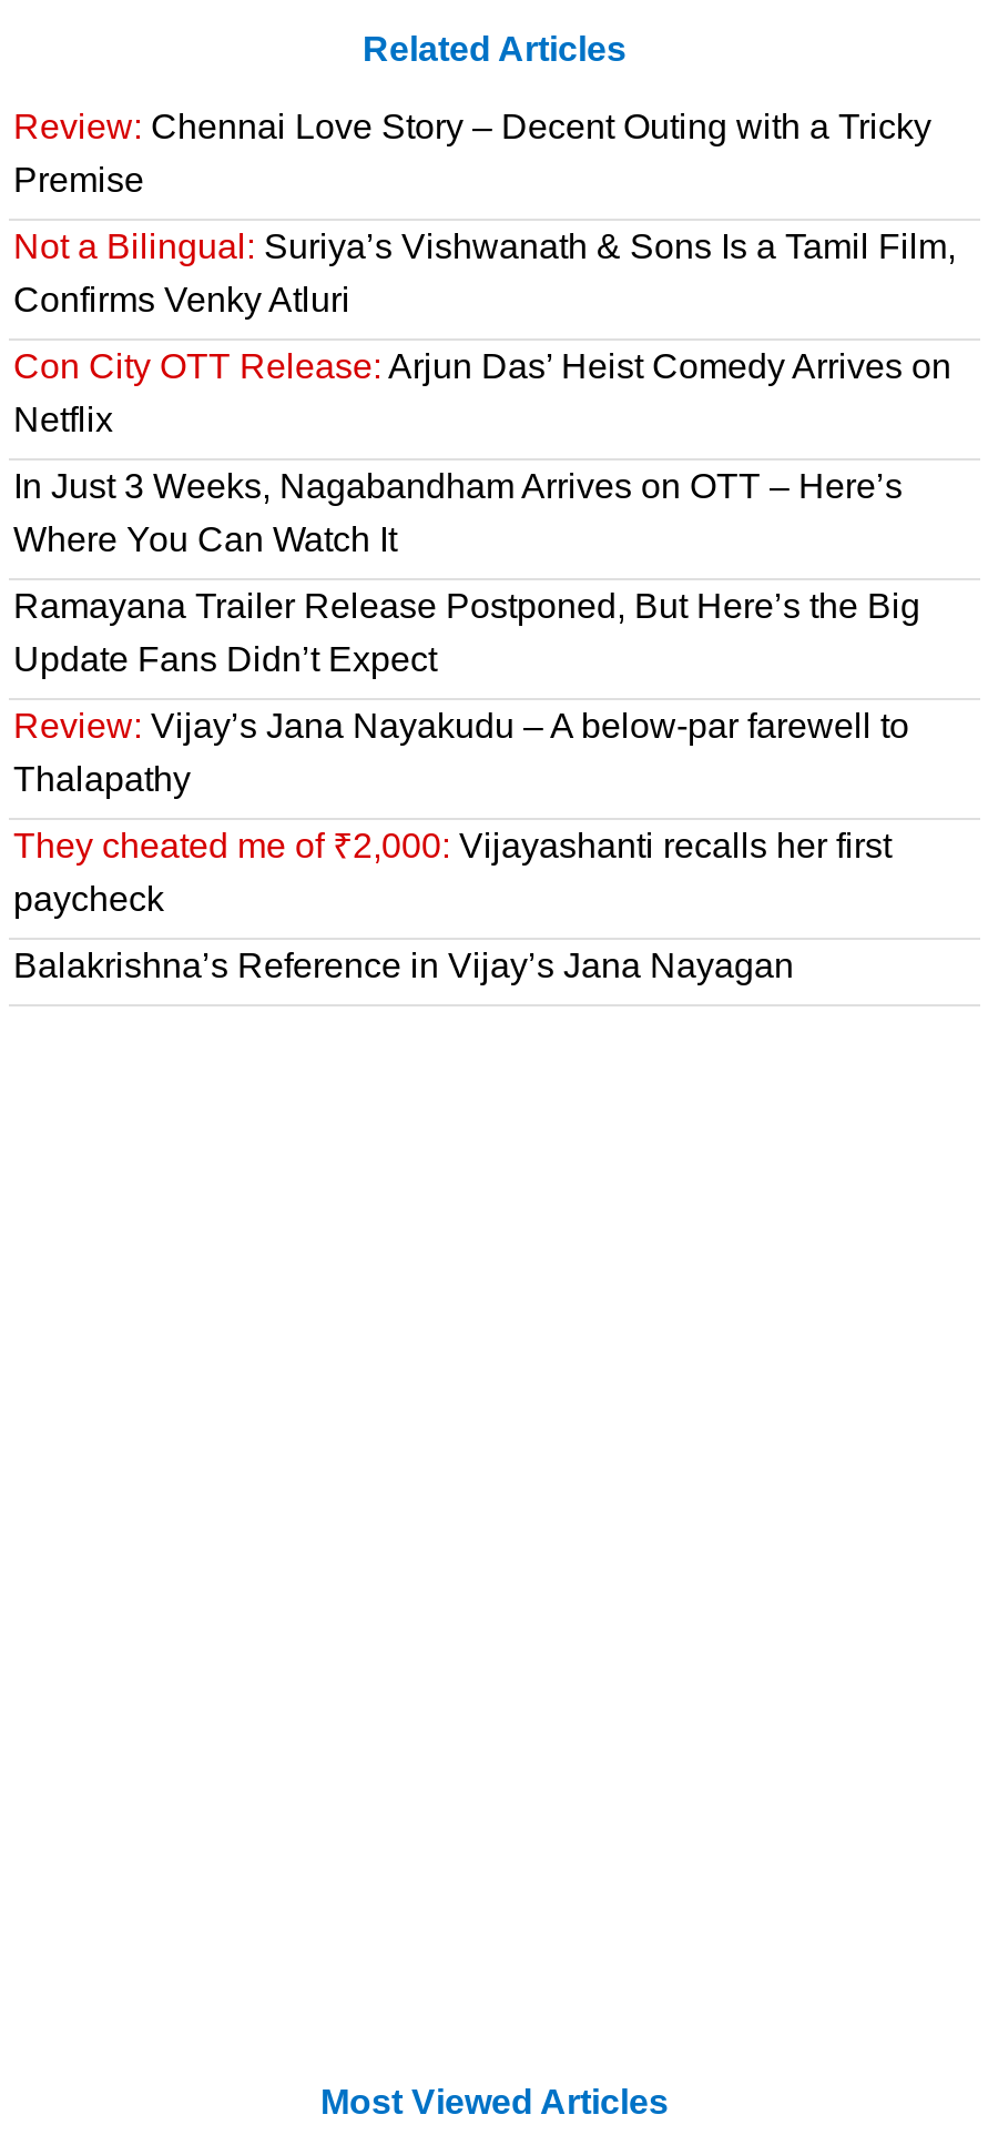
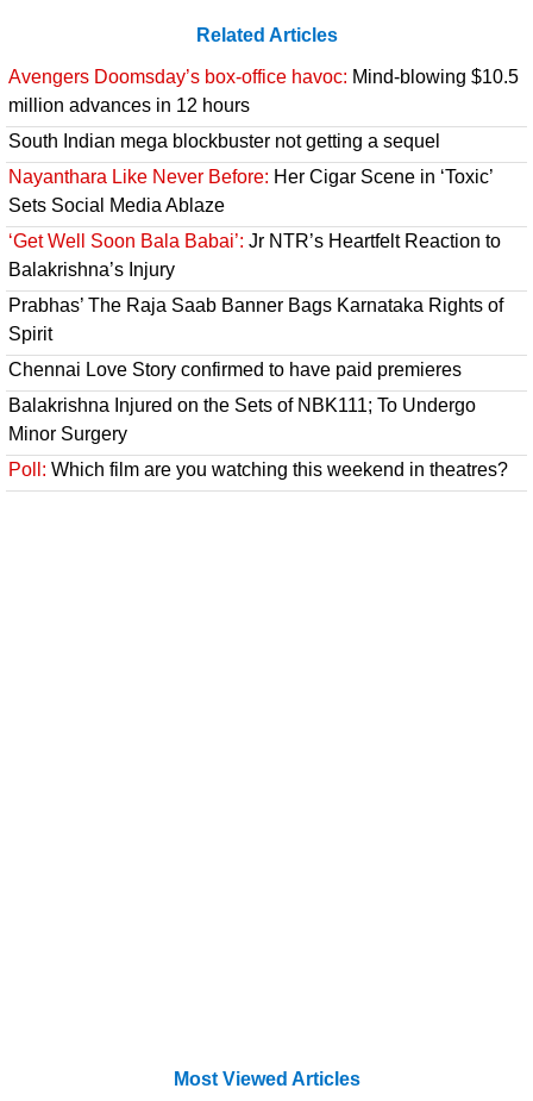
- Review: Chennai Love Story – Decent Outing with a Tricky
- Premise
+ Avengers Doomsday’s box-office havoc: Mind-blowing $10.5
+ million advances in 12 hours

- Not a Bilingual: Suriya’s Vishwanath & Sons Is a Tamil Film,
- Confirms Venky Atluri
+ South Indian mega blockbuster not getting a sequel

- Con City OTT Release: Arjun Das’ Heist Comedy Arrives on
- Netflix
+ Nayanthara Like Never Before: Her Cigar Scene in ‘Toxic’
+ Sets Social Media Ablaze

- In Just 3 Weeks, Nagabandham Arrives on OTT – Here’s
- Where You Can Watch It
+ ‘Get Well Soon Bala Babai’: Jr NTR’s Heartfelt Reaction to
+ Balakrishna’s Injury

- Ramayana Trailer Release Postponed, But Here’s the Big
- Update Fans Didn’t Expect
+ Prabhas’ The Raja Saab Banner Bags Karnataka Rights of
+ Spirit

- Review: Vijay’s Jana Nayakudu – A below-par farewell to
- Thalapathy
+ Chennai Love Story confirmed to have paid premieres

- They cheated me of ₹2,000: Vijayashanti recalls her first
- paycheck
+ Balakrishna Injured on the Sets of NBK111; To Undergo
+ Minor Surgery

- Balakrishna’s Reference in Vijay’s Jana Nayagan
+ Poll: Which film are you watching this weekend in theatres?
